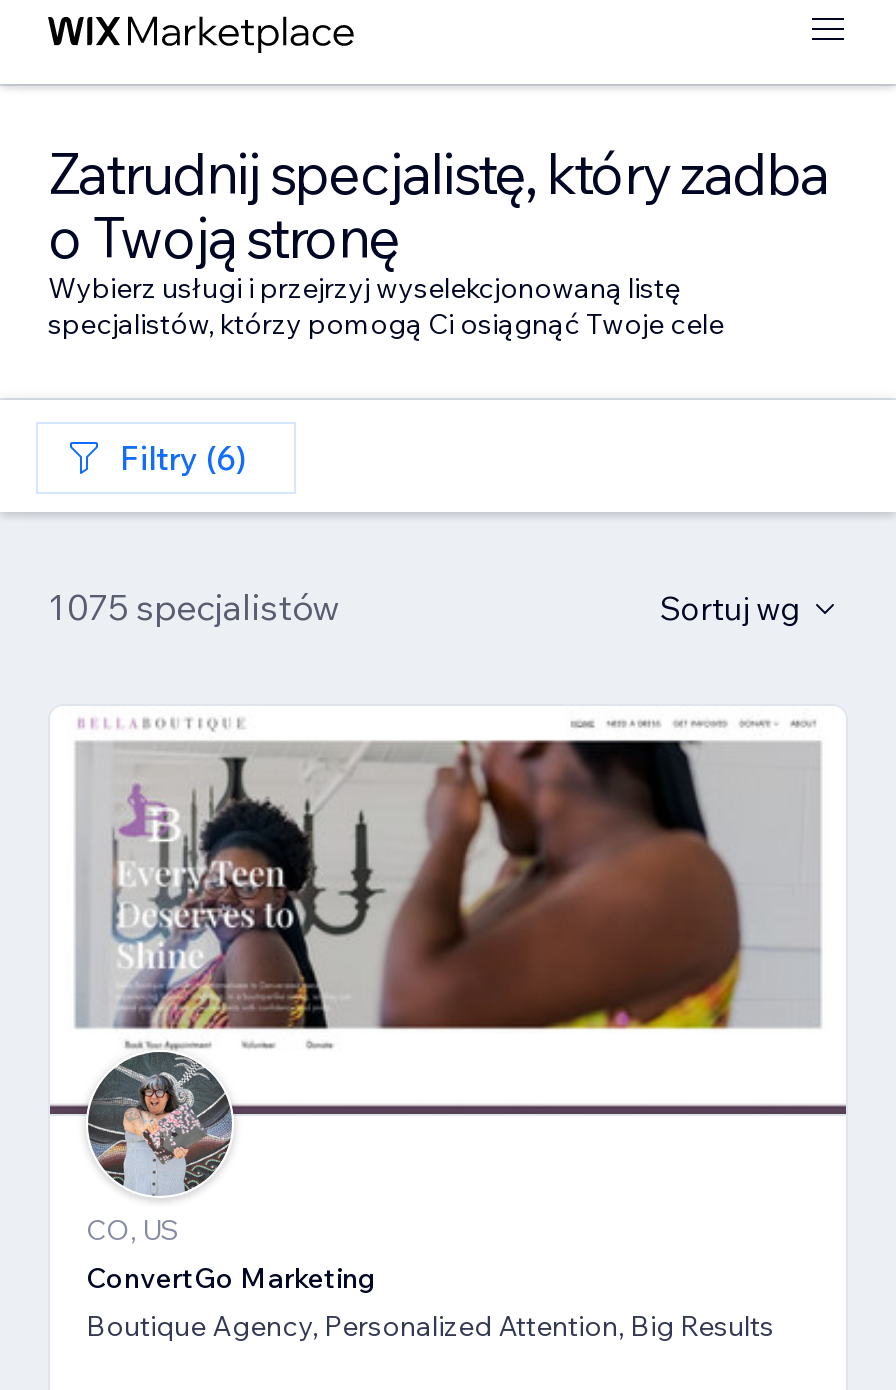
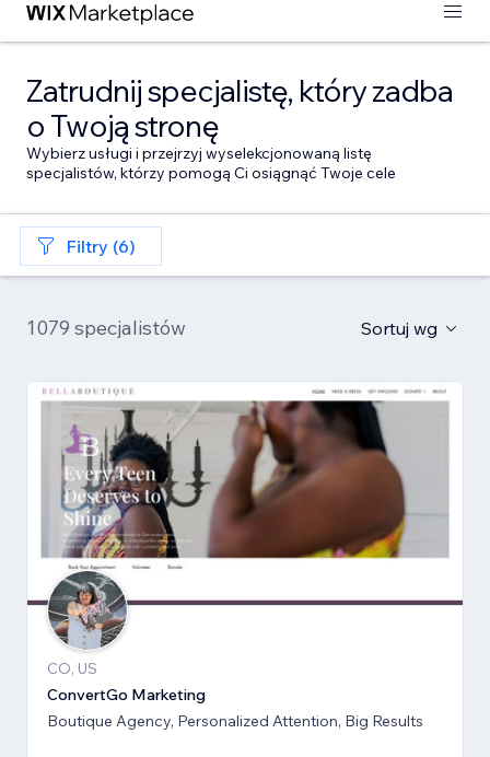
- 1075 specjalistów
+ 1079 specjalistów
